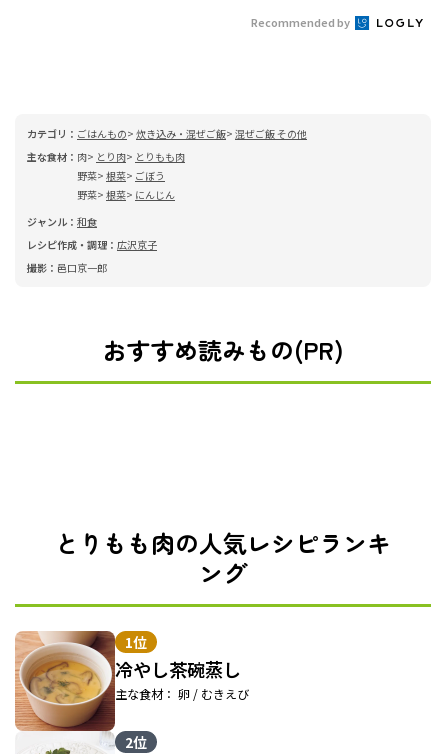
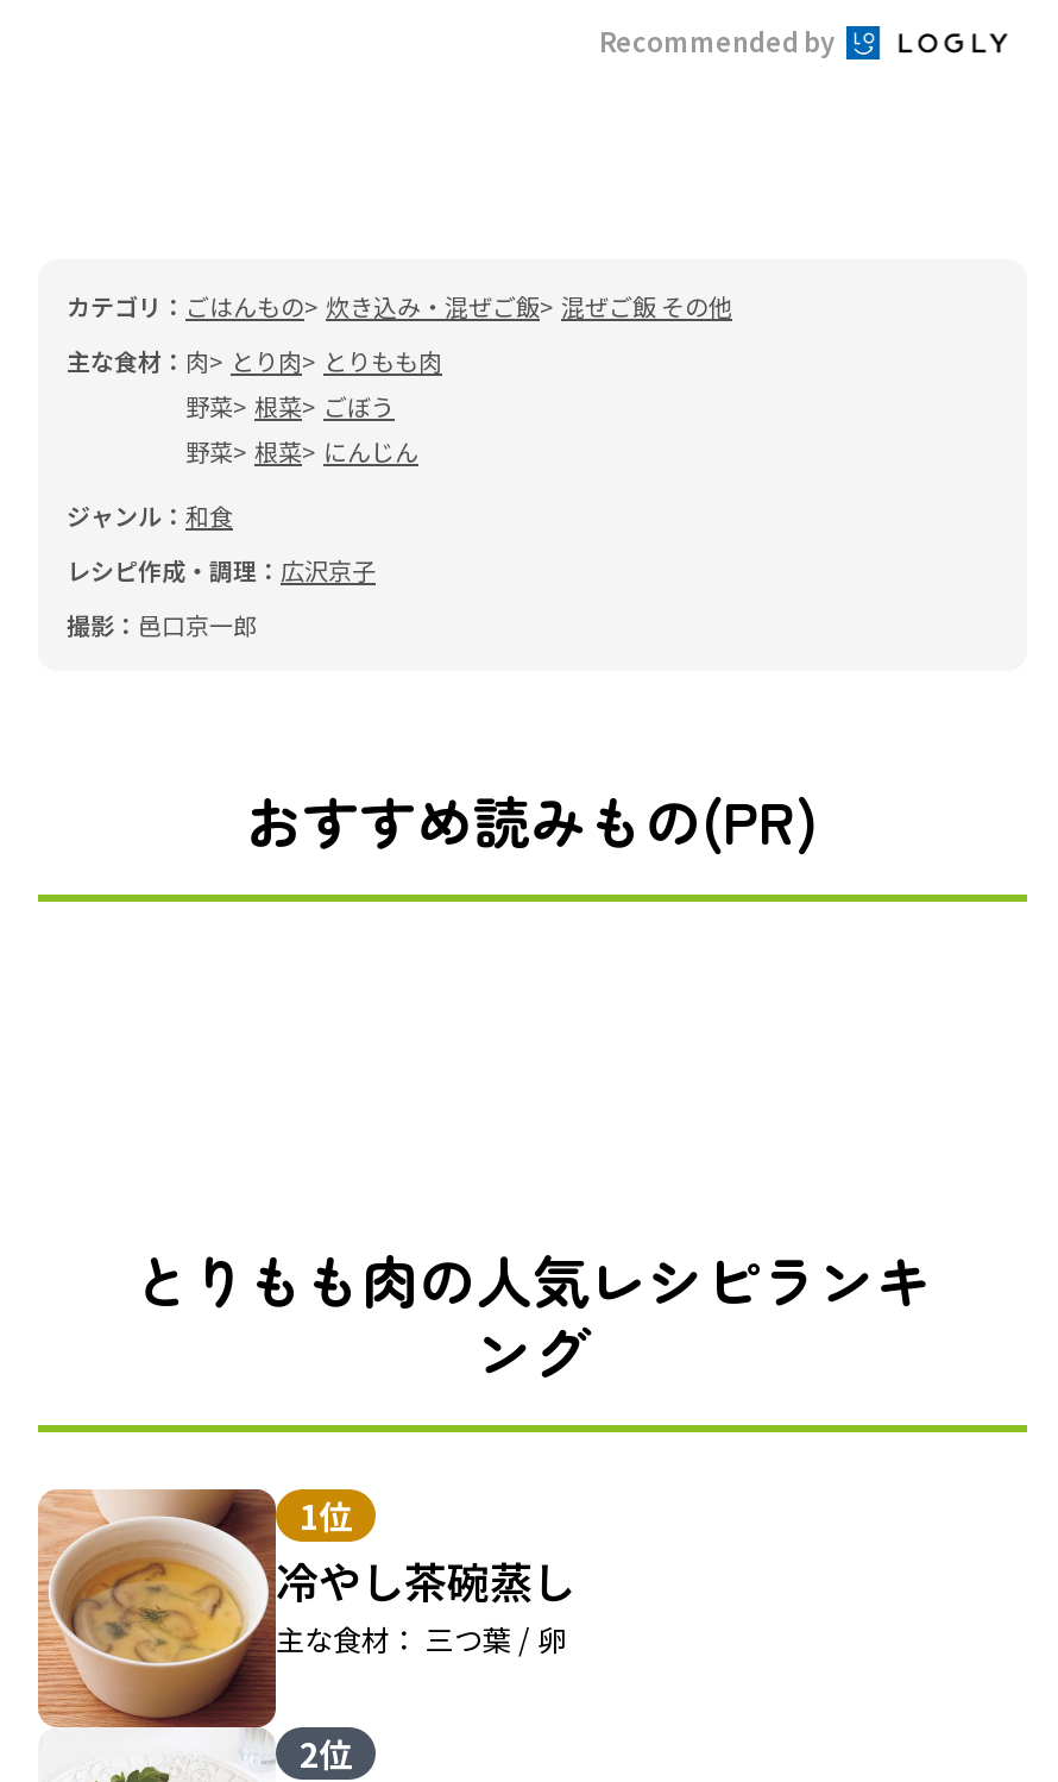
- 主な食材： 卵 / むきえび
+ 主な食材： 三つ葉 / 卵
